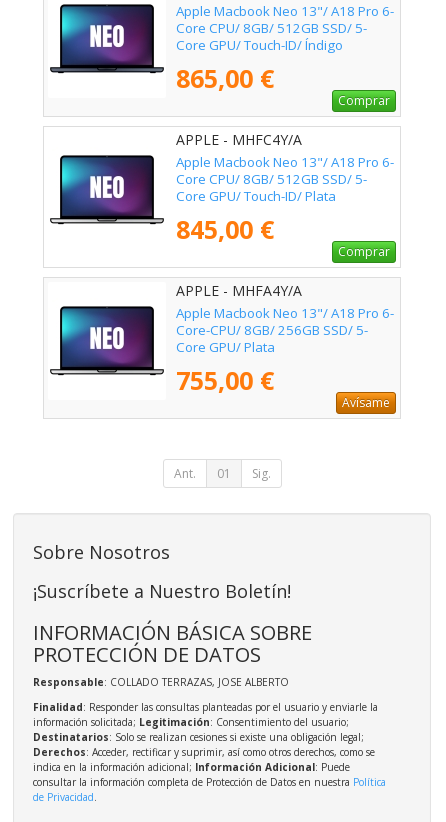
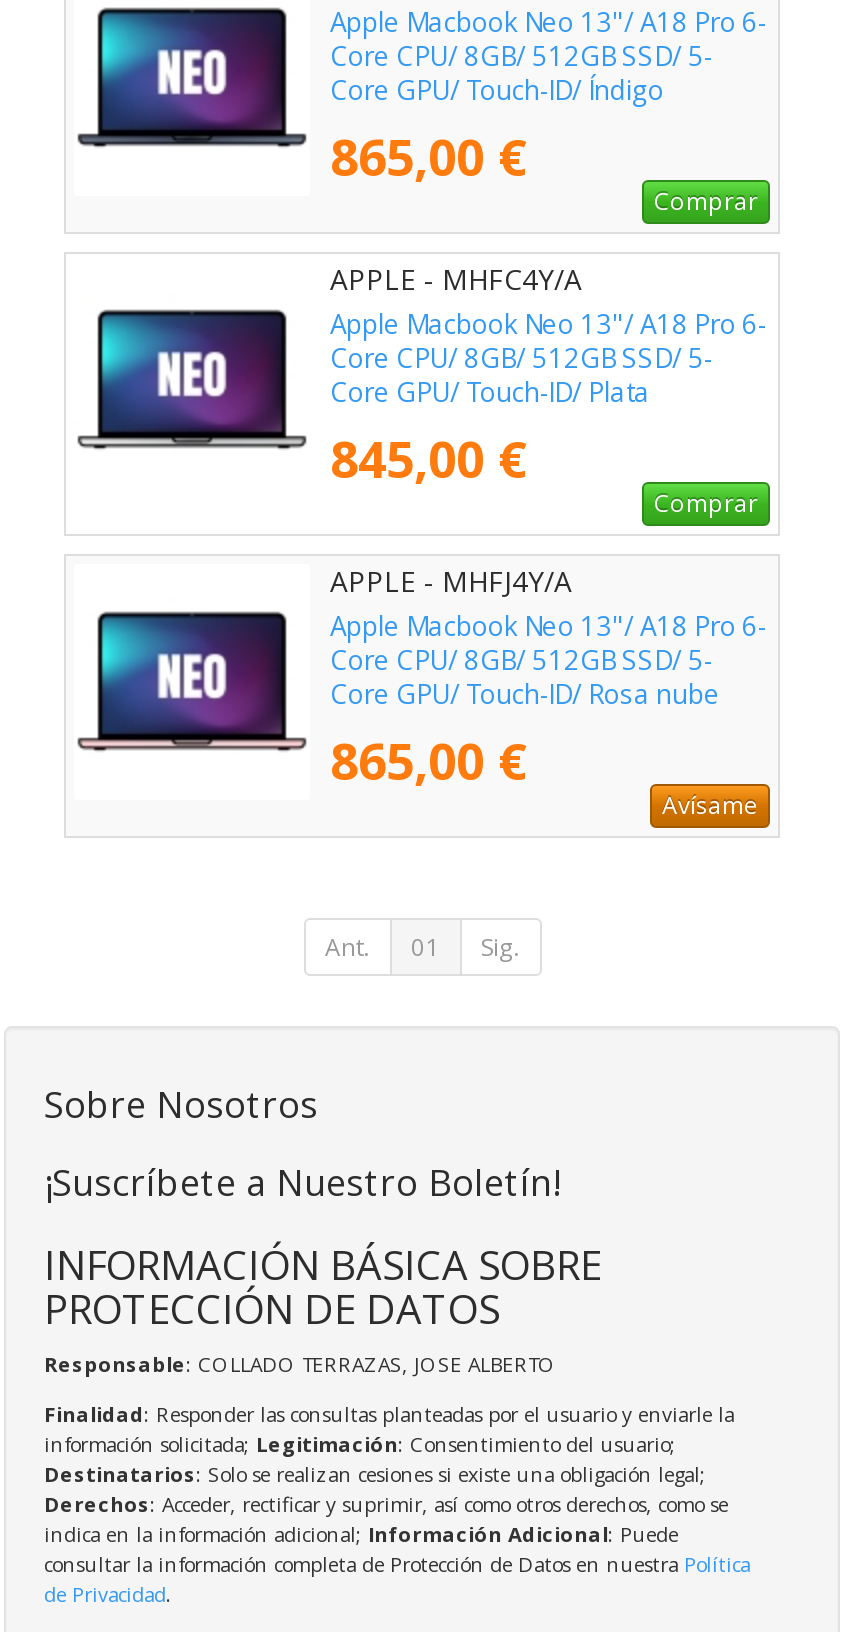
- APPLE - MHFA4Y/A
+ APPLE - MHFJ4Y/A

- Core-CPU/ 8GB/ 256GB SSD/ 5-
- Core GPU/ Plata
- 755,00 €
+ Core CPU/ 8GB/ 512GB SSD/ 5-
+ Core GPU/ Touch-ID/ Rosa nube
+ 865,00 €
